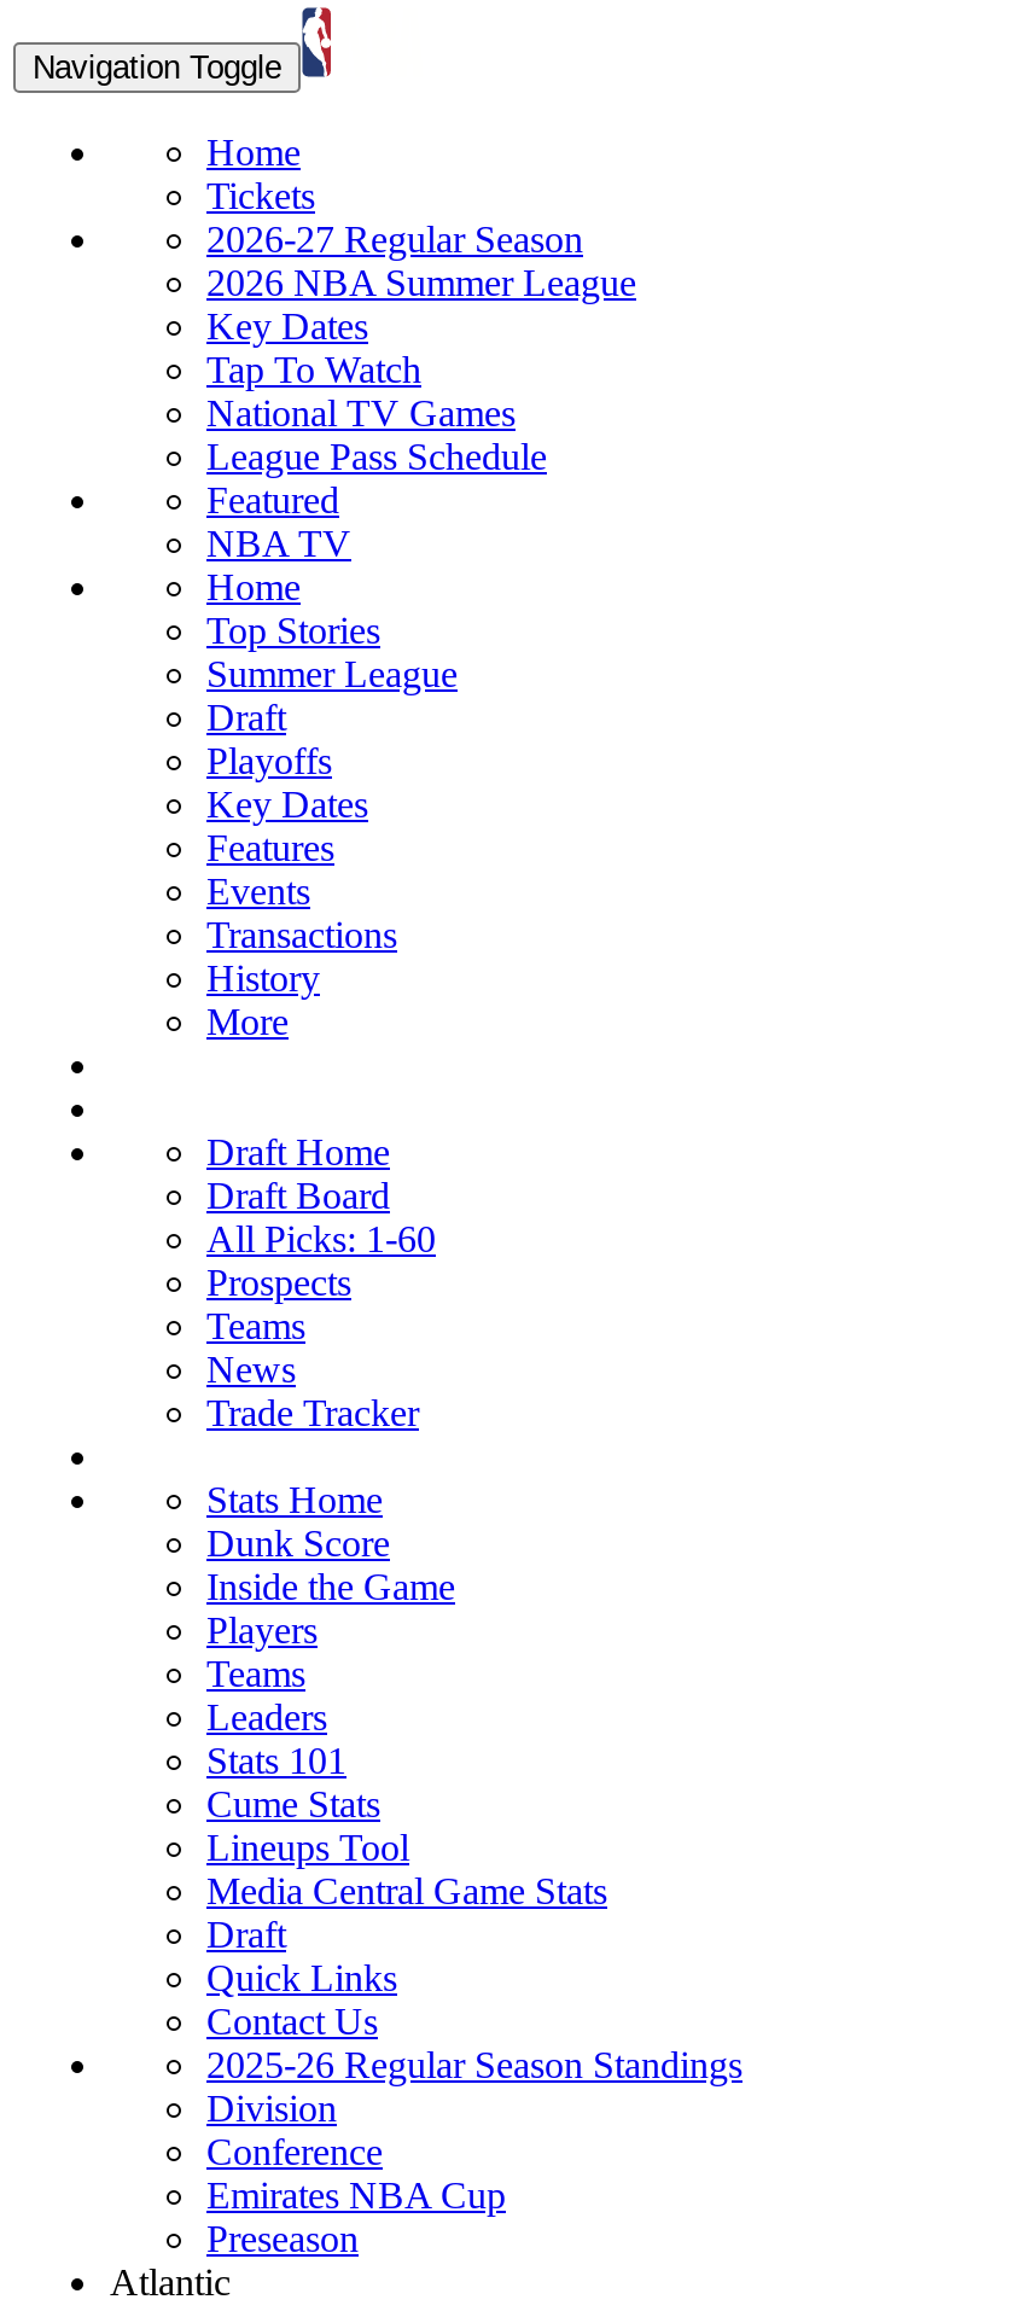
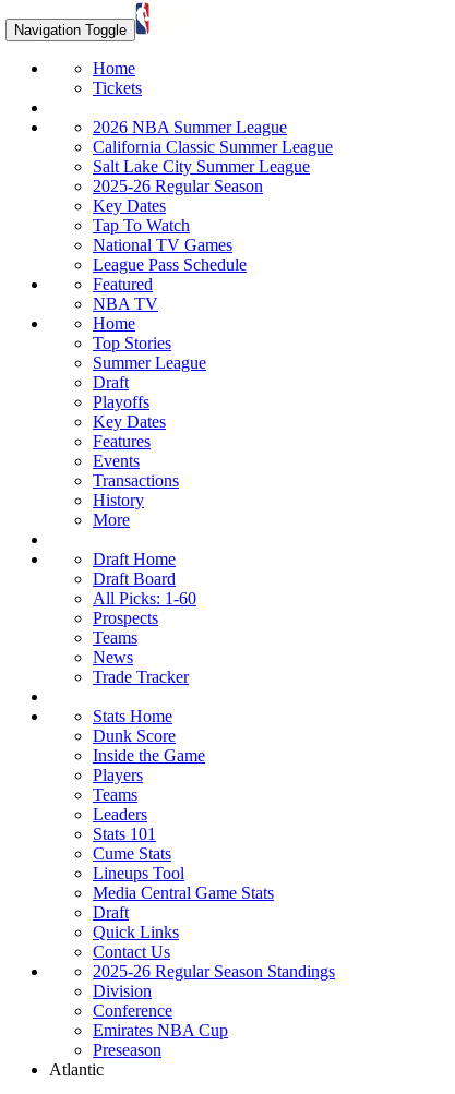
- 2026-27 Regular Season

+ California Classic Summer League
+ Salt Lake City Summer League
+ 2025-26 Regular Season

moved down: Key Dates | Tap To Watch | National TV Games | ... | History | More
